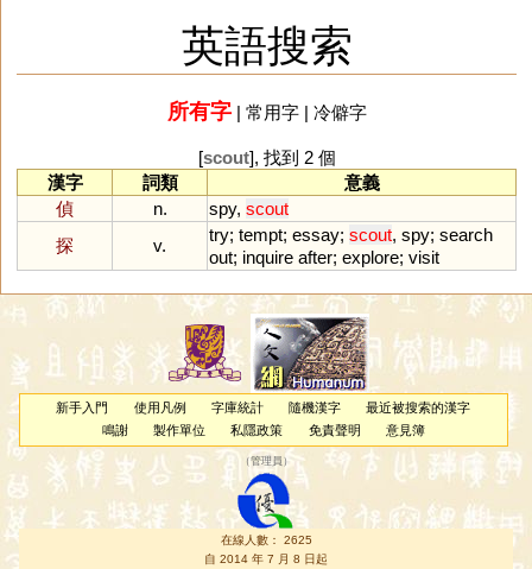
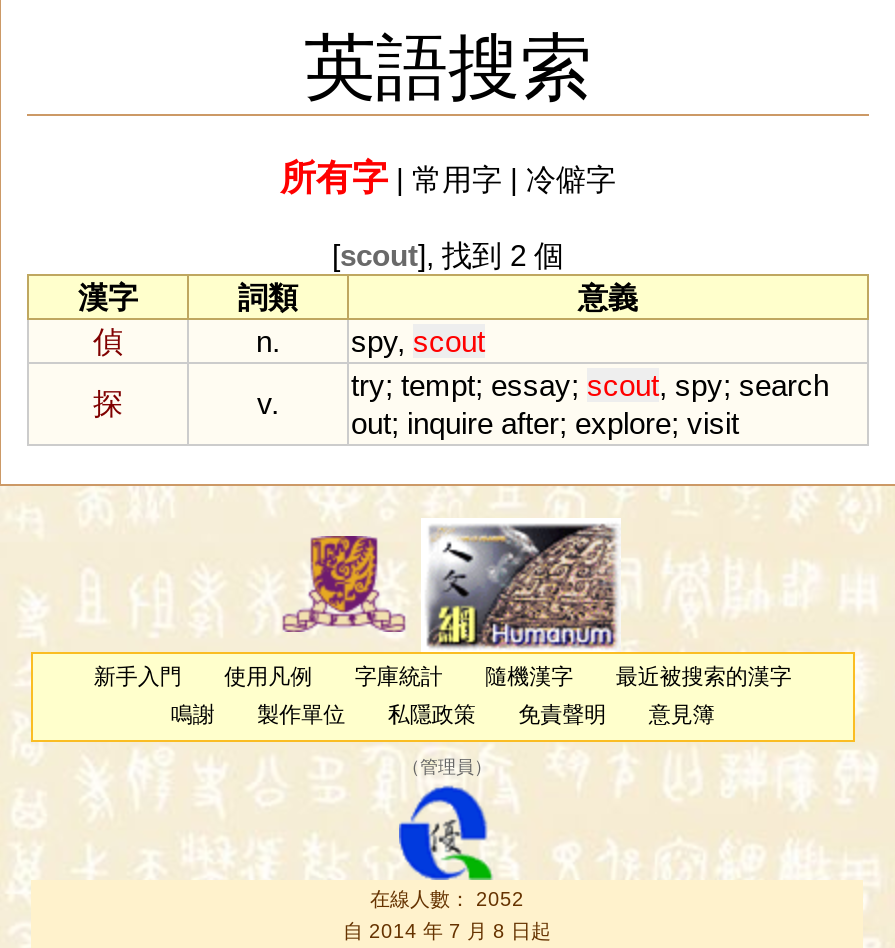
- 在線人數： 2625
+ 在線人數： 2052
